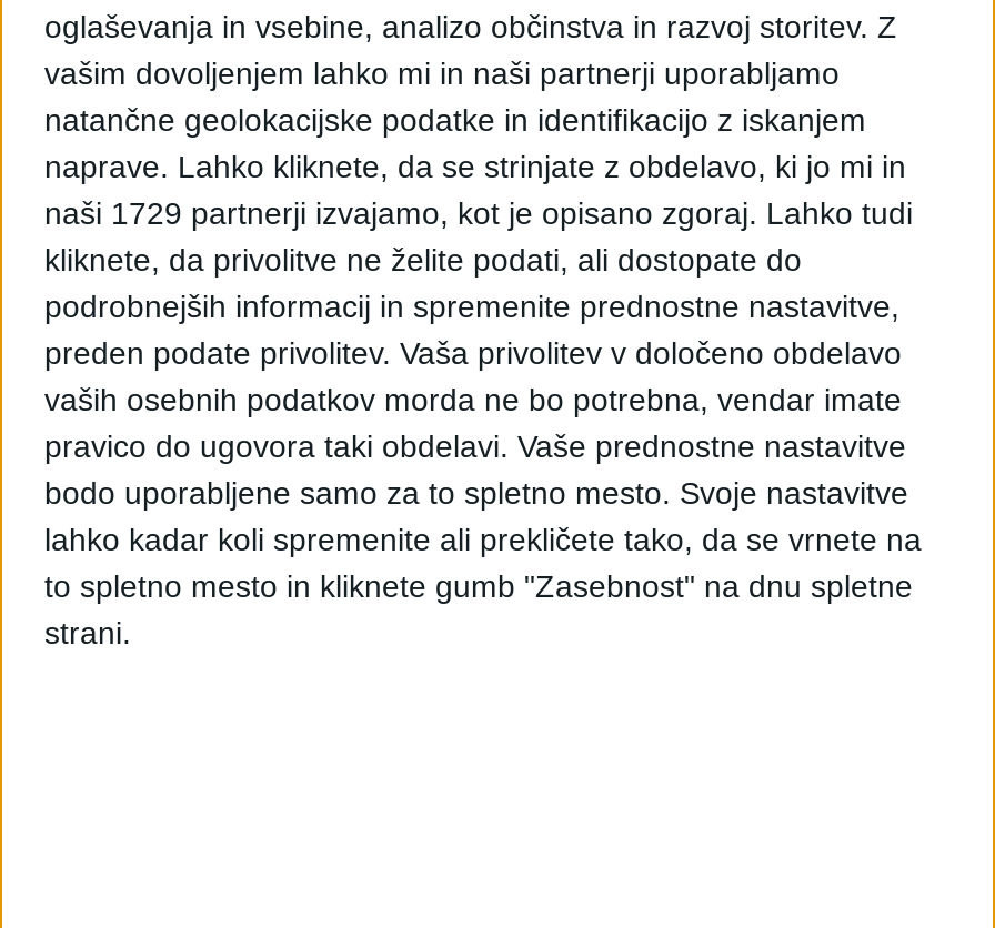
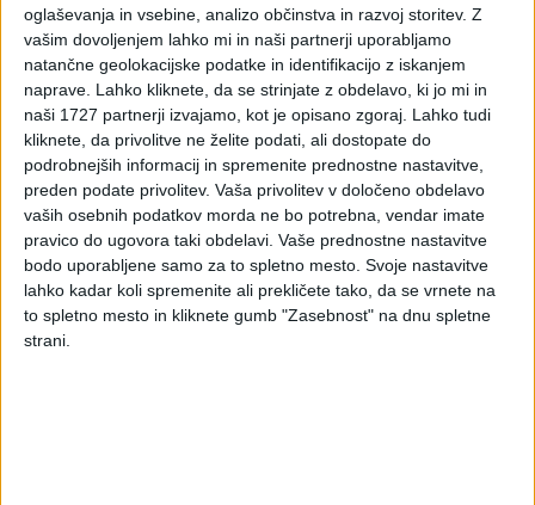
- naši 1729 partnerji izvajamo, kot je opisano zgoraj. Lahko tudi
+ naši 1727 partnerji izvajamo, kot je opisano zgoraj. Lahko tudi
